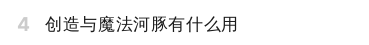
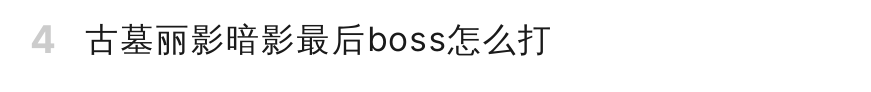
- 创造与魔法河豚有什么用
+ 古墓丽影暗影最后boss怎么打
